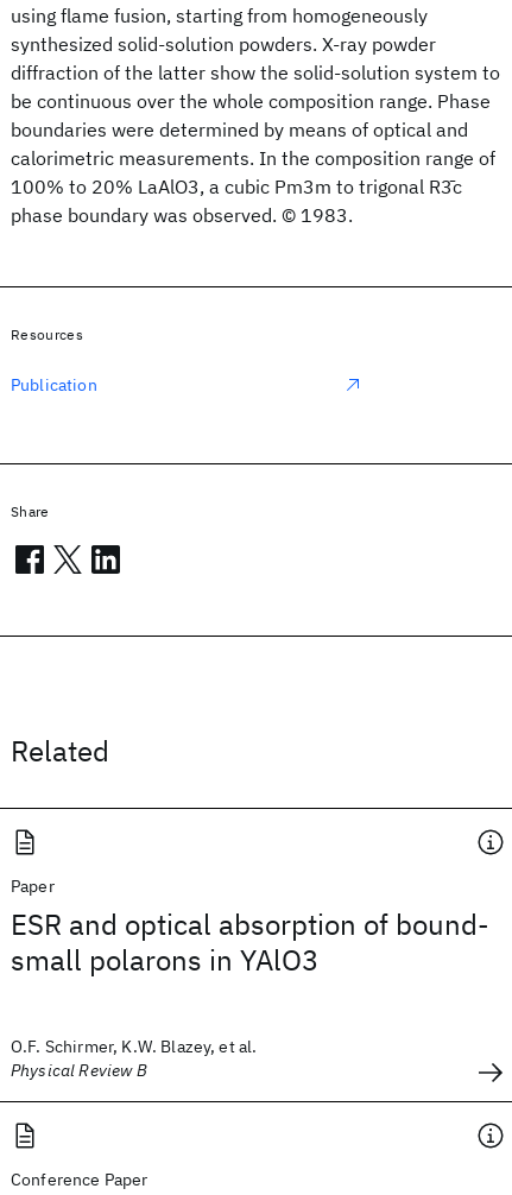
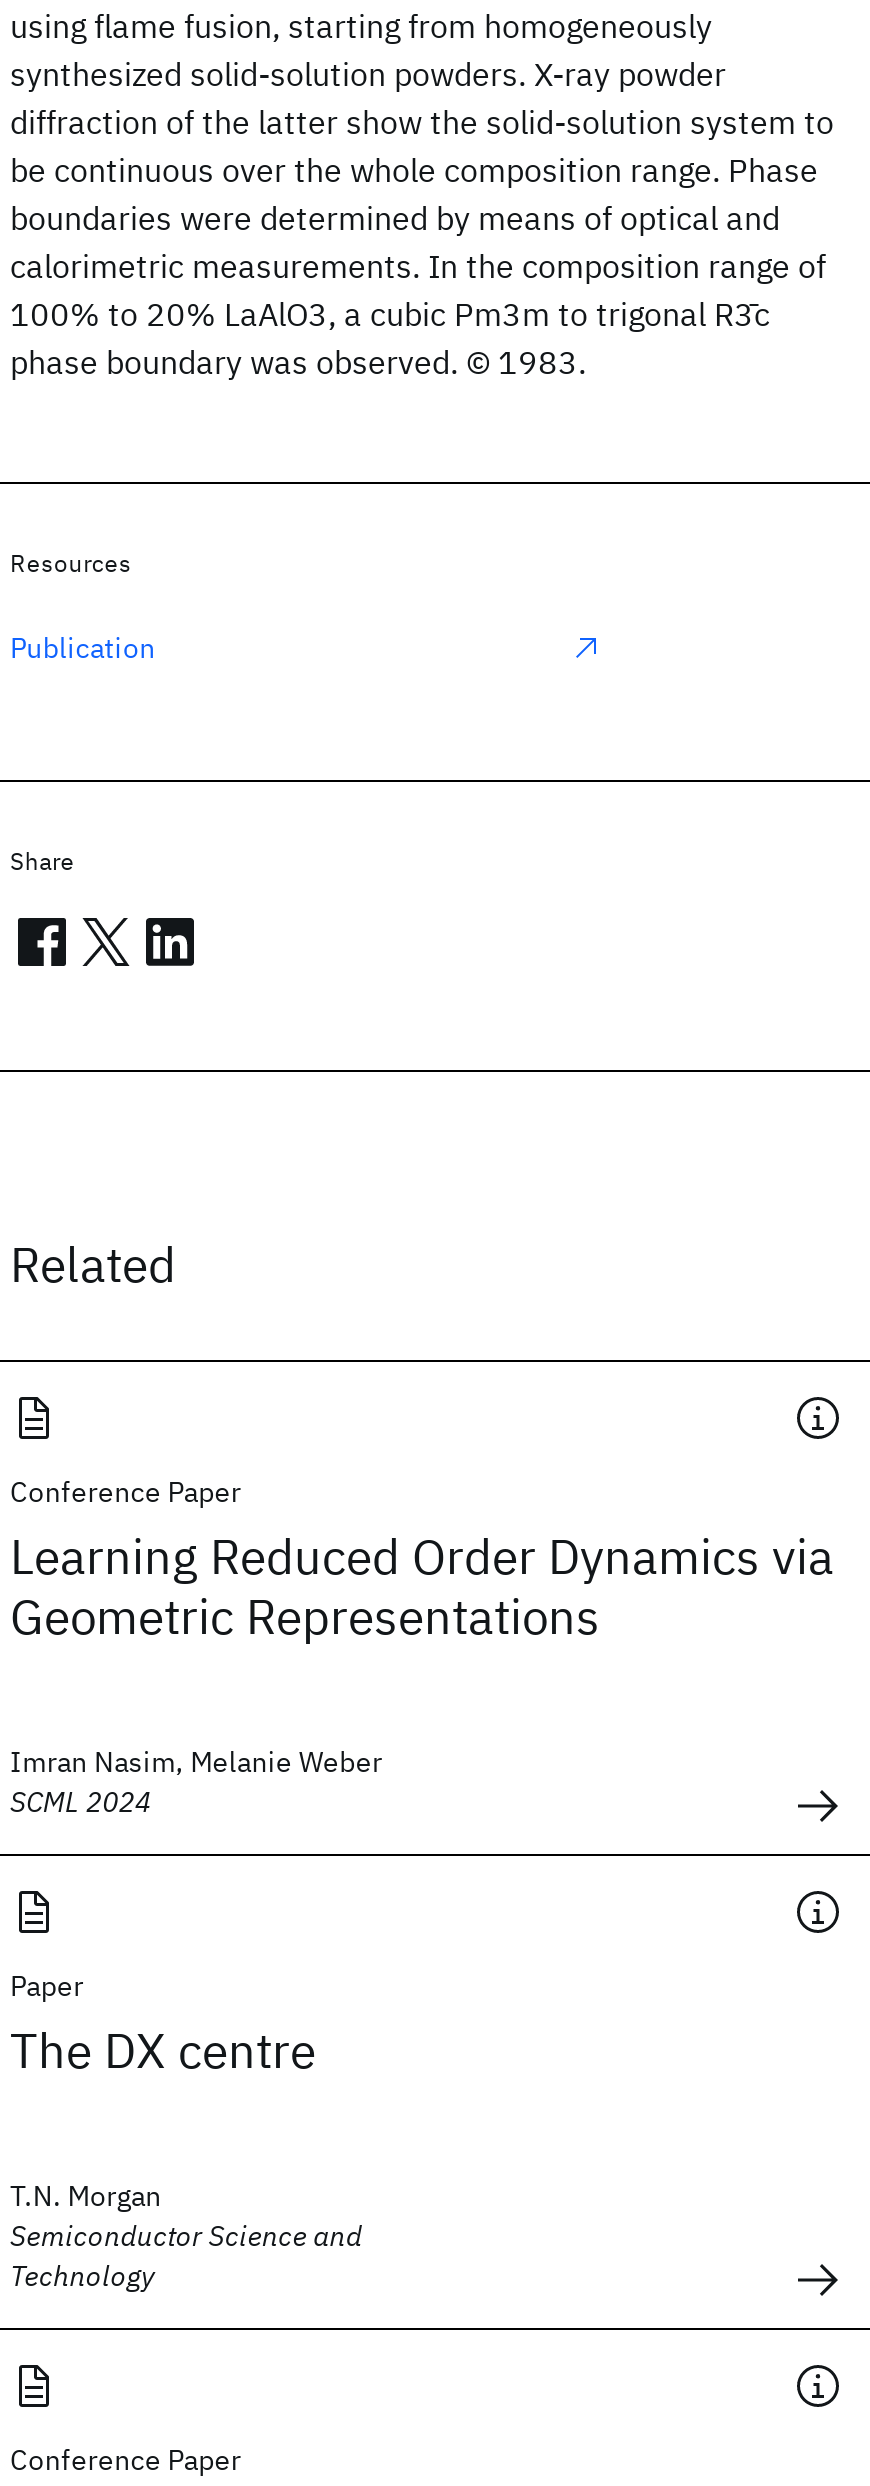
+ Conference Paper
+ Learning Reduced Order Dynamics via
+ Geometric Representations
+ Imran Nasim, Melanie Weber
+ SCML 2024

- ESR and optical absorption of bound-
- small polarons in YAlO3
+ The DX centre

- O.F. Schirmer, K.W. Blazey, et al.
- Physical Review B
+ T.N. Morgan
+ Semiconductor Science and
+ Technology
